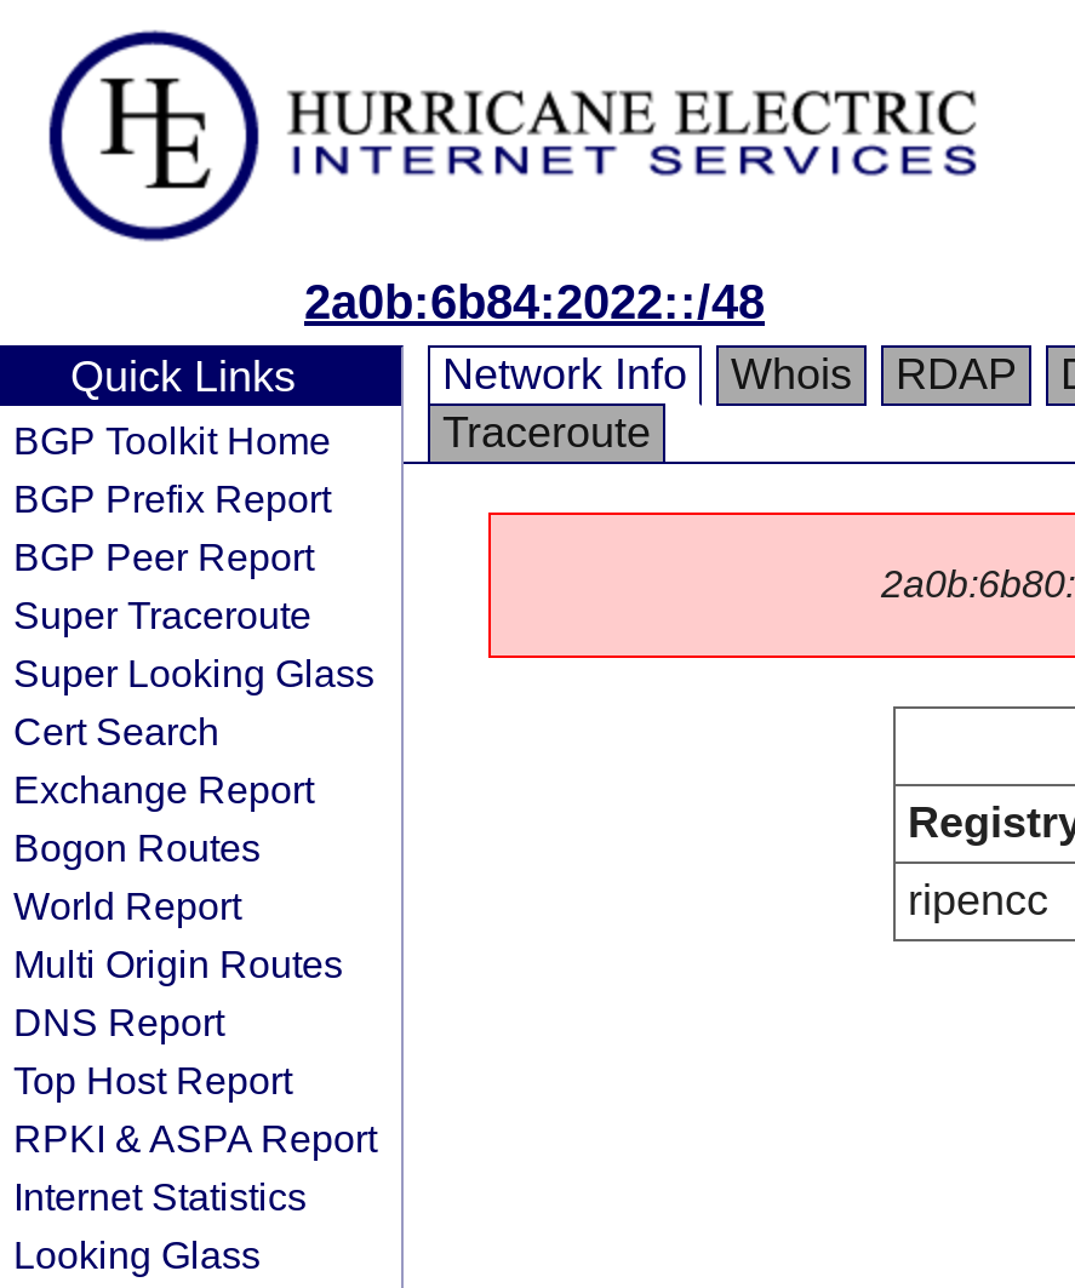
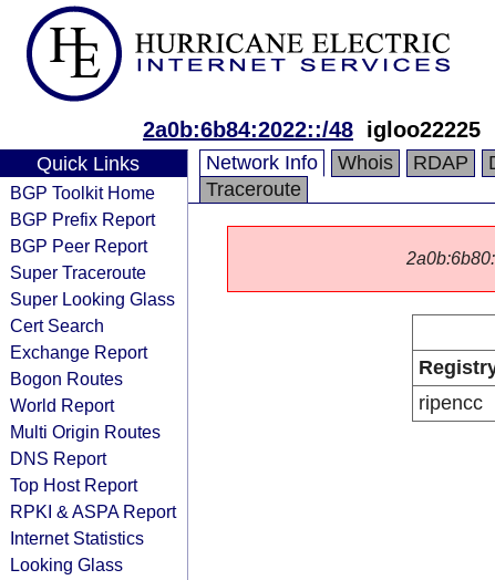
- 2a0b:6b84:2022::/48
+ 2a0b:6b84:2022::/48 igloo22225
